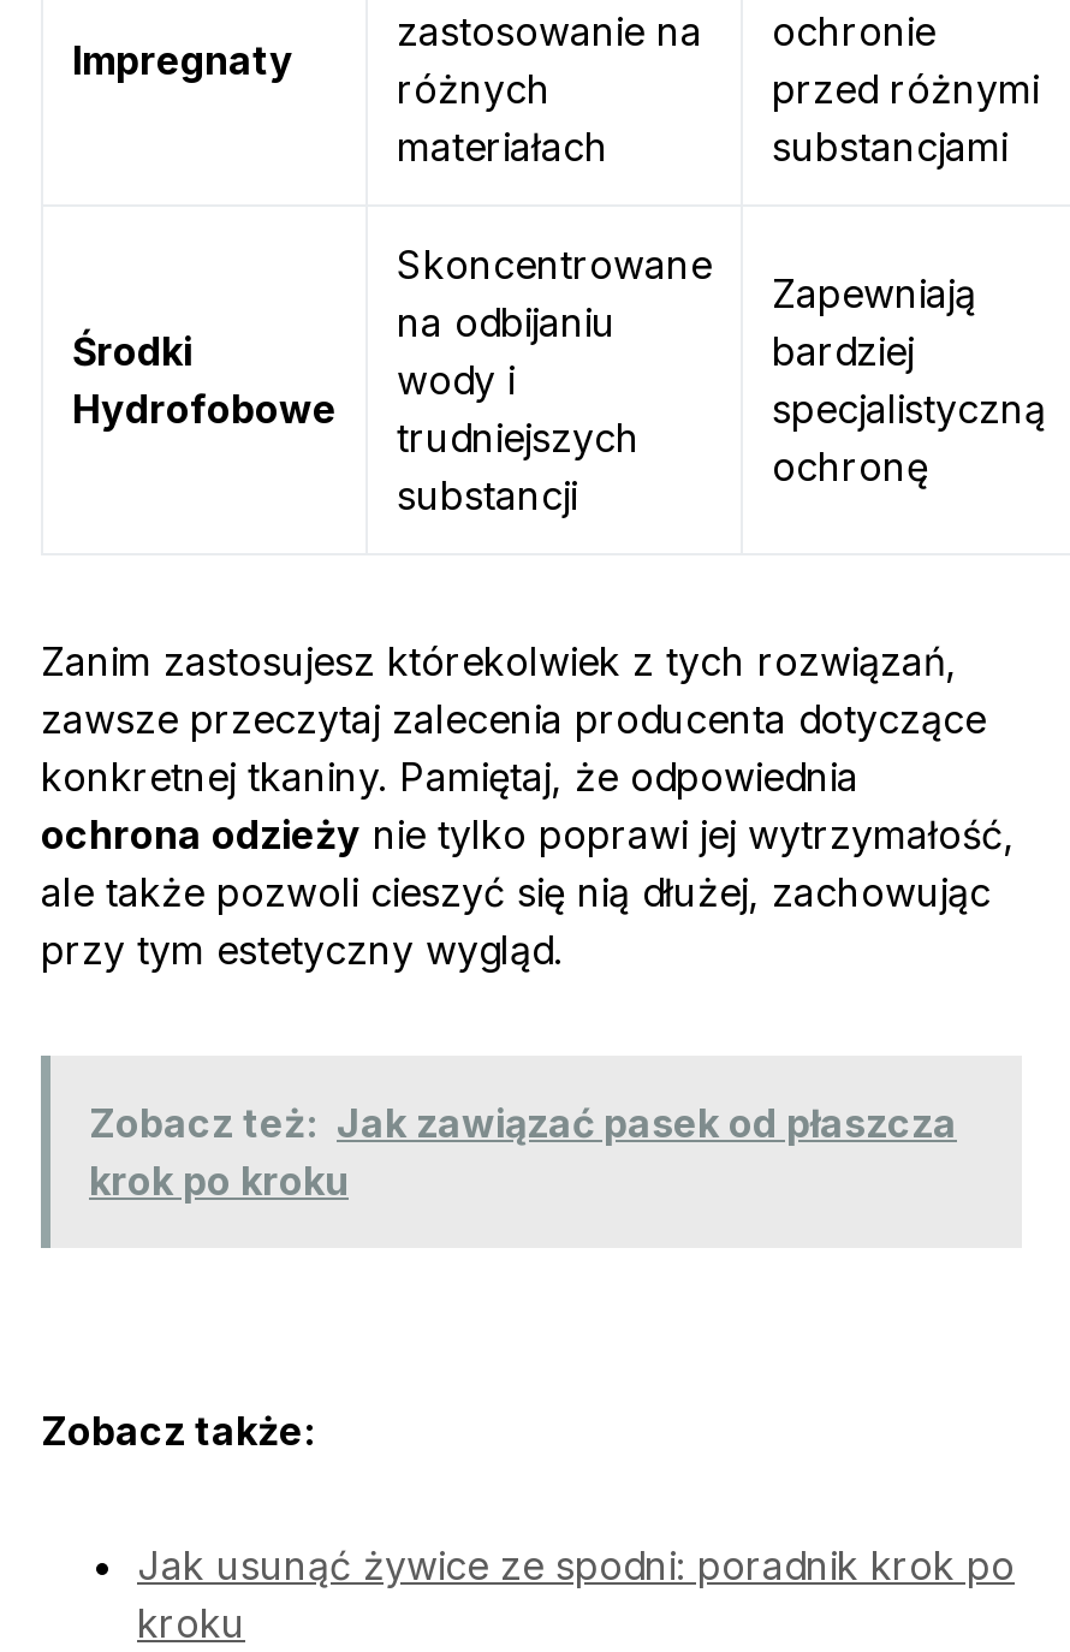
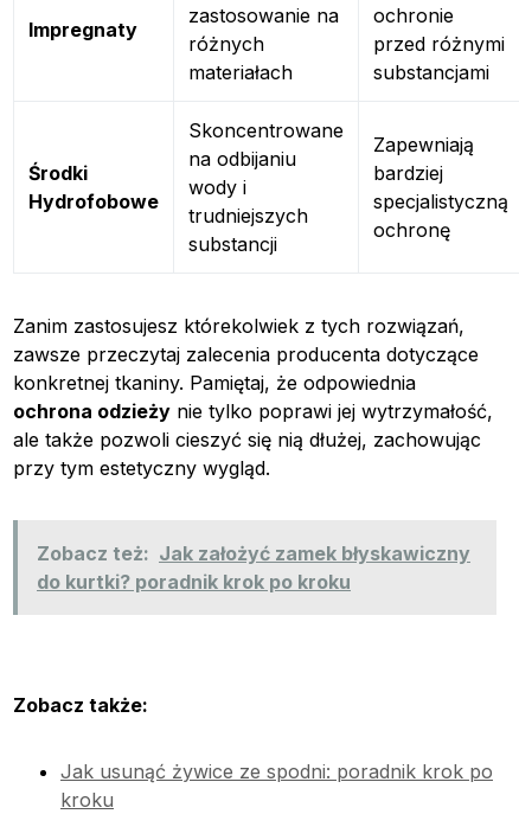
- Zobacz też: Jak zawiązać pasek od płaszcza
- krok po kroku
+ Zobacz też: Jak założyć zamek błyskawiczny
+ do kurtki? poradnik krok po kroku
